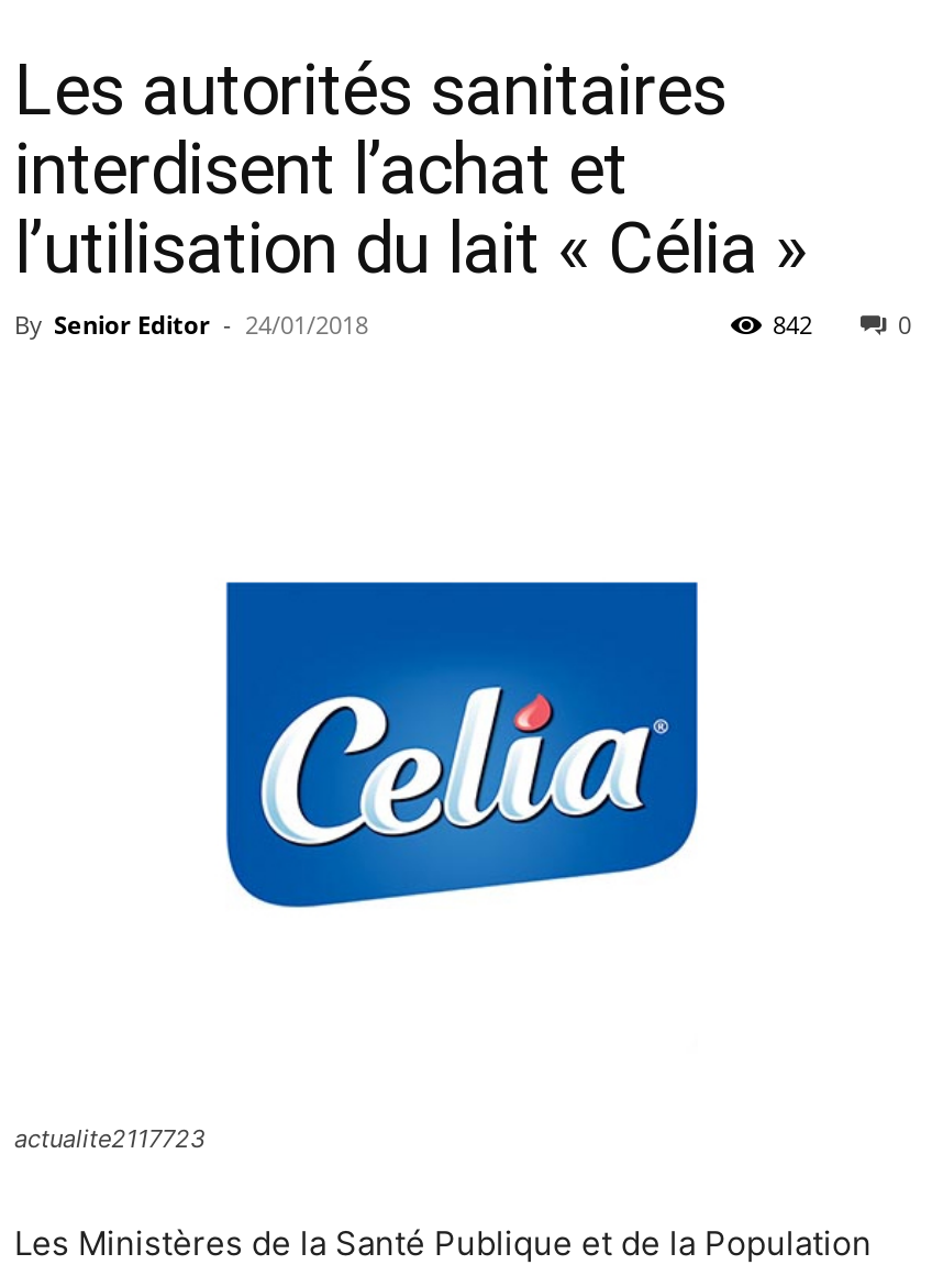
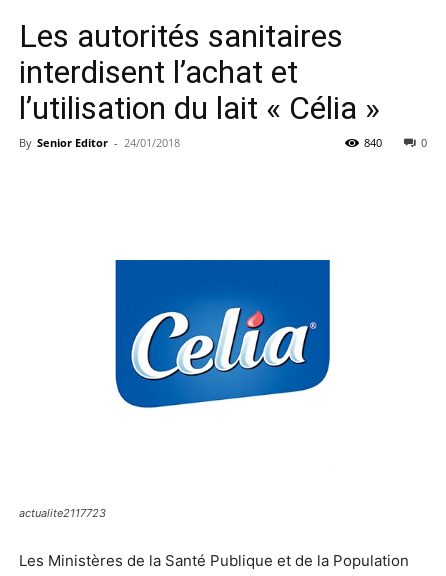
- 842
+ 840
